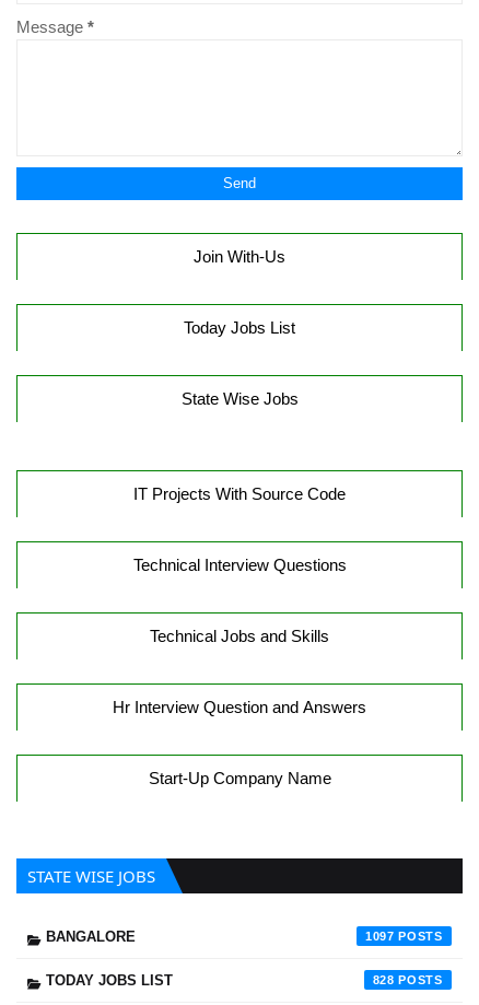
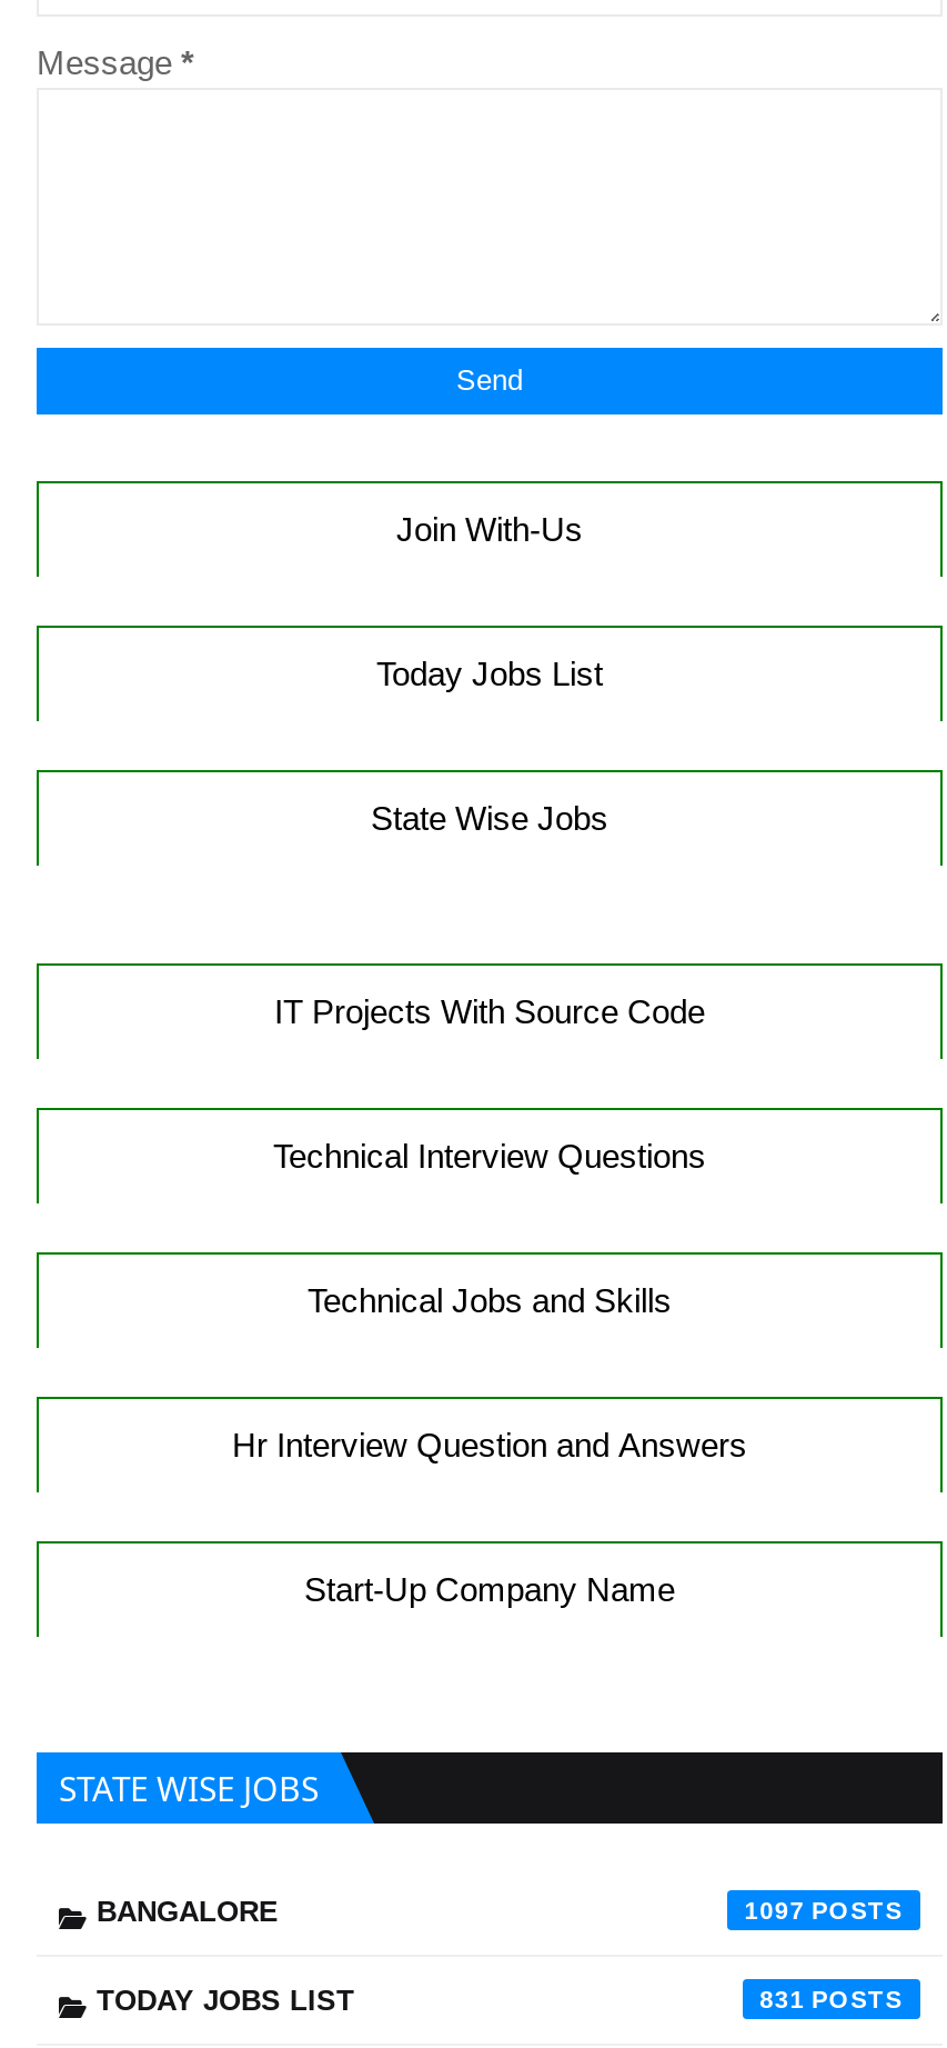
- 828
+ 831
